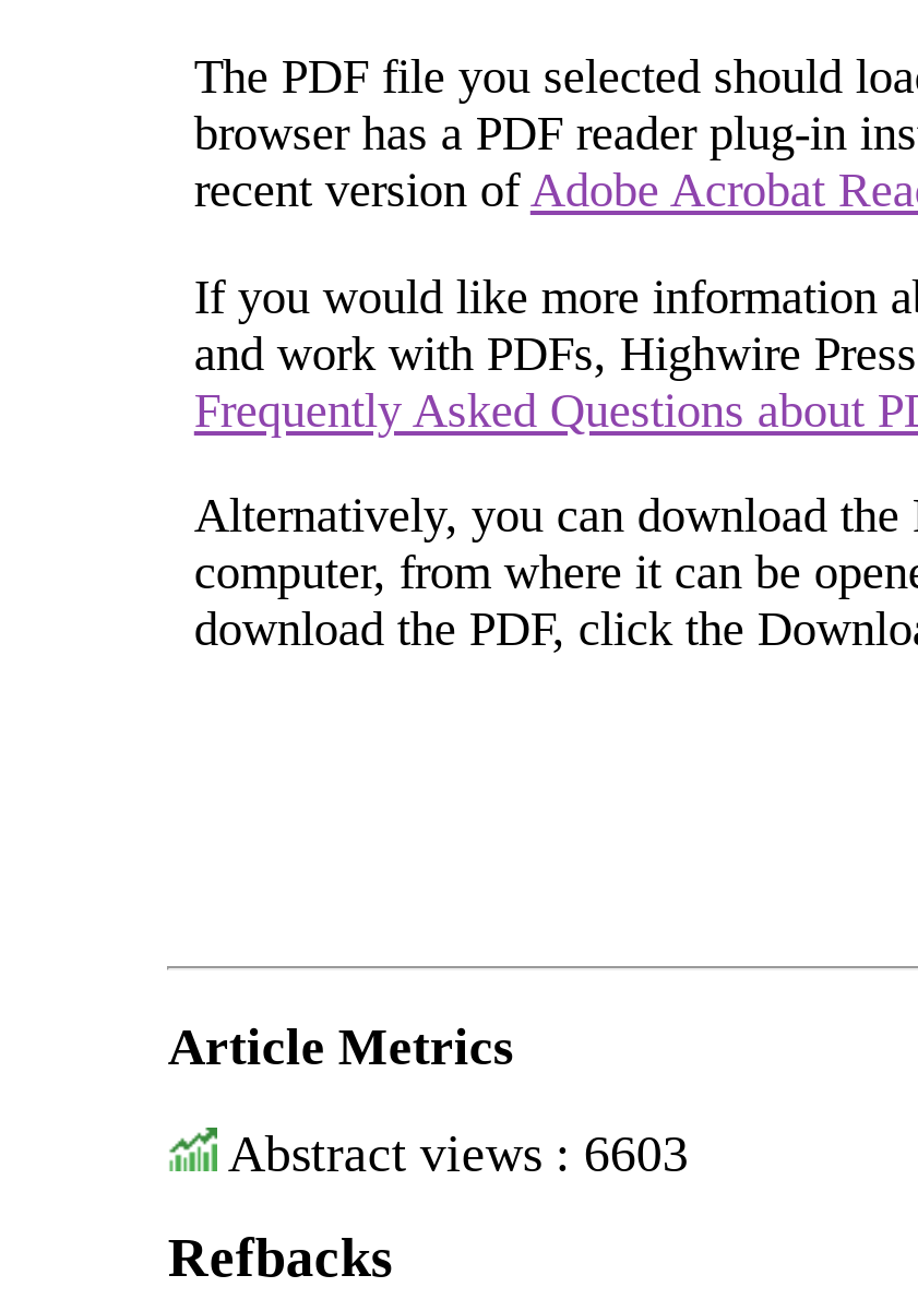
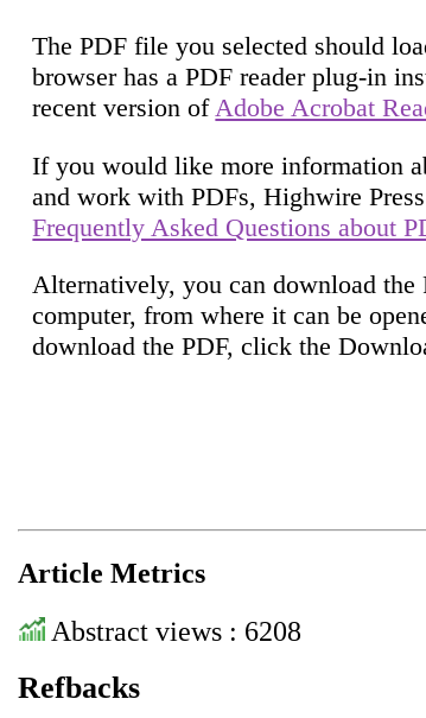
- Abstract views : 6603
+ Abstract views : 6208
